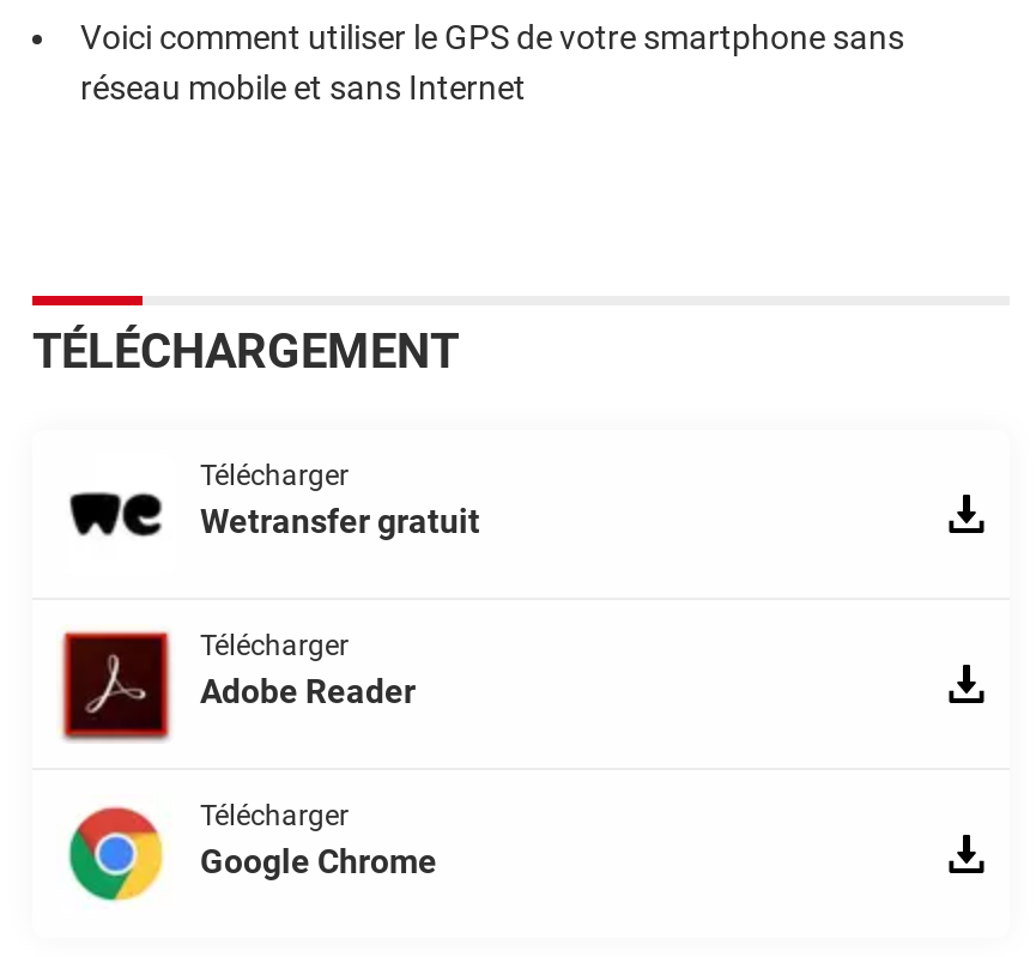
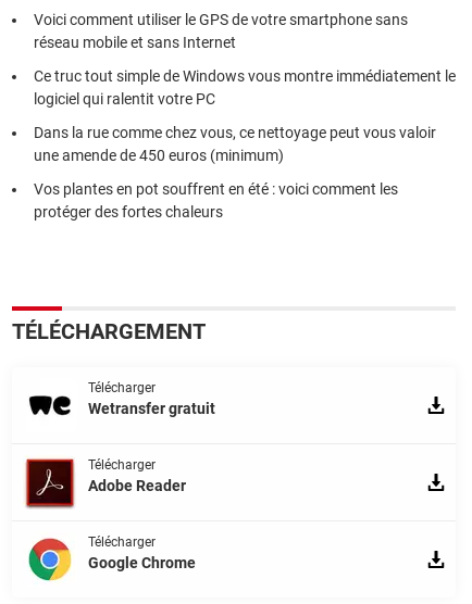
+ Ce truc tout simple de Windows vous montre immédiatement le
+ logiciel qui ralentit votre PC
+ Dans la rue comme chez vous, ce nettoyage peut vous valoir
+ une amende de 450 euros (minimum)
+ Vos plantes en pot souffrent en été : voici comment les
+ protéger des fortes chaleurs
